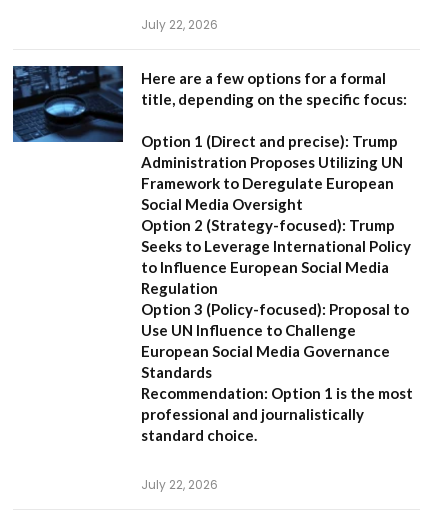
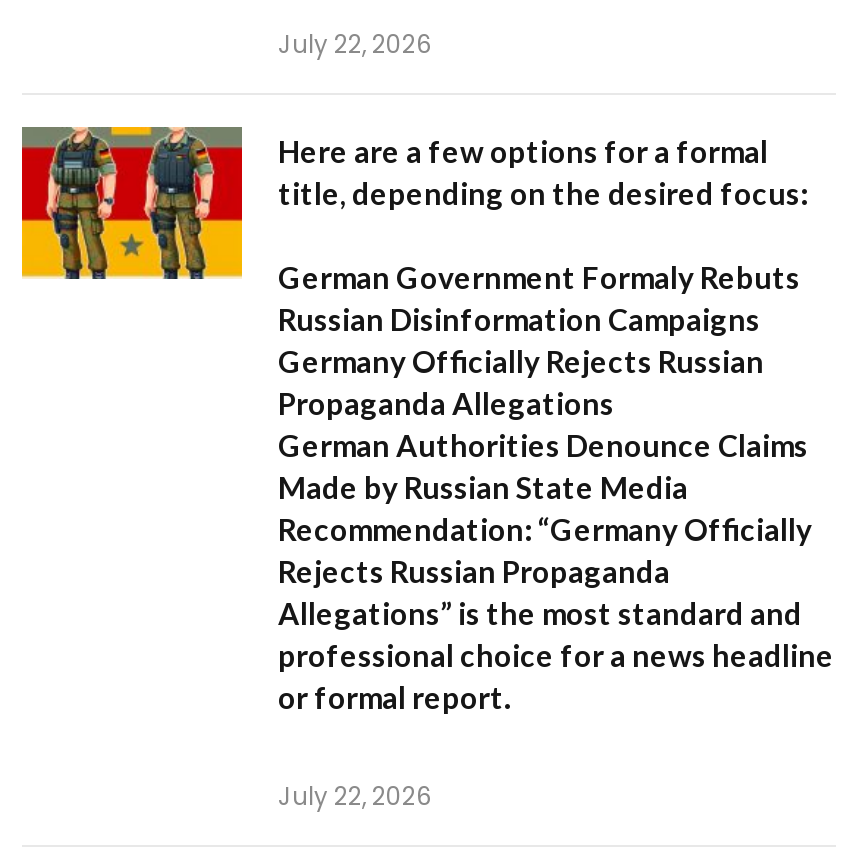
- [image]
- title, depending on the specific focus:
+ [image]
+ title, depending on the desired focus:

- Option 1 (Direct and precise): Trump
- Administration Proposes Utilizing UN
- Framework to Deregulate European
- Social Media Oversight
- Option 2 (Strategy-focused): Trump
- Seeks to Leverage International Policy
- to Influence European Social Media
- Regulation
- Option 3 (Policy-focused): Proposal to
- Use UN Influence to Challenge
- European Social Media Governance
- Standards
- Recommendation: Option 1 is the most
- professional and journalistically
- standard choice.
+ German Government Formaly Rebuts
+ Russian Disinformation Campaigns
+ Germany Officially Rejects Russian
+ Propaganda Allegations
+ German Authorities Denounce Claims
+ Made by Russian State Media
+ Recommendation: “Germany Officially
+ Rejects Russian Propaganda
+ Allegations” is the most standard and
+ professional choice for a news headline
+ or formal report.
